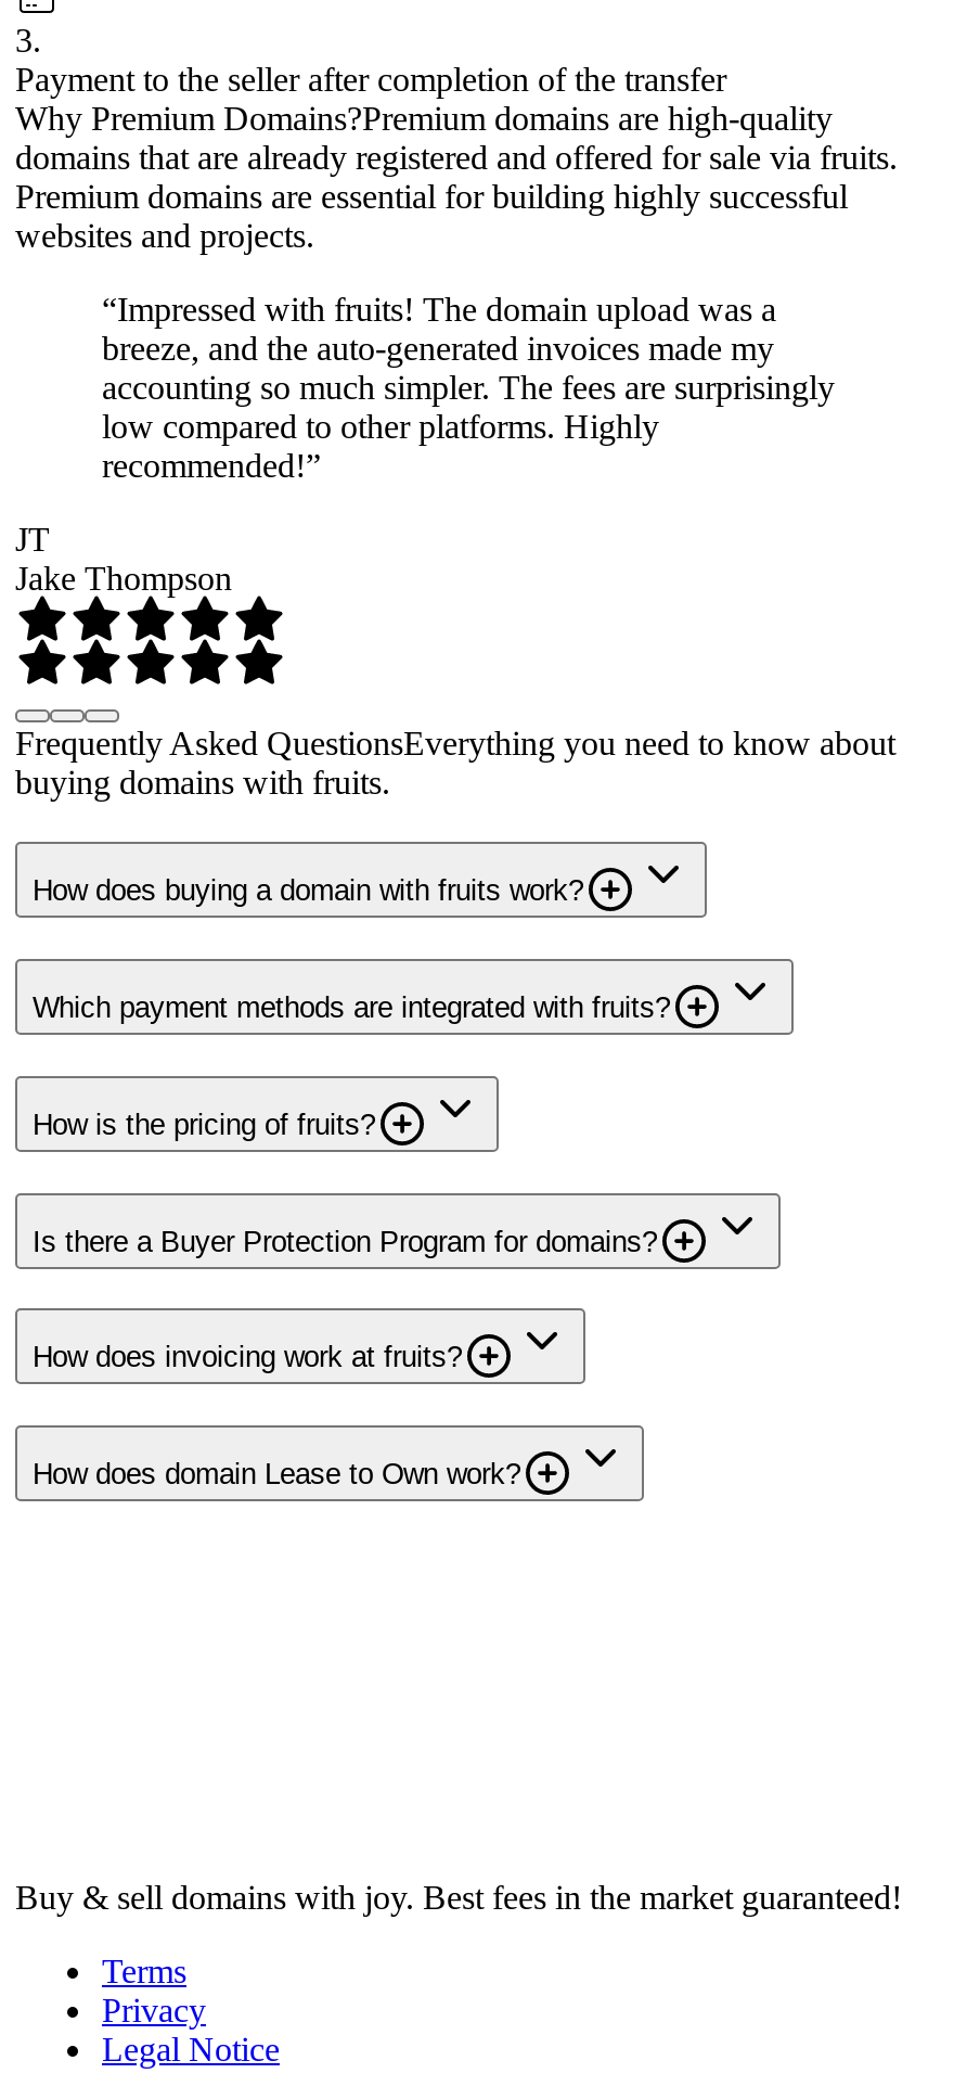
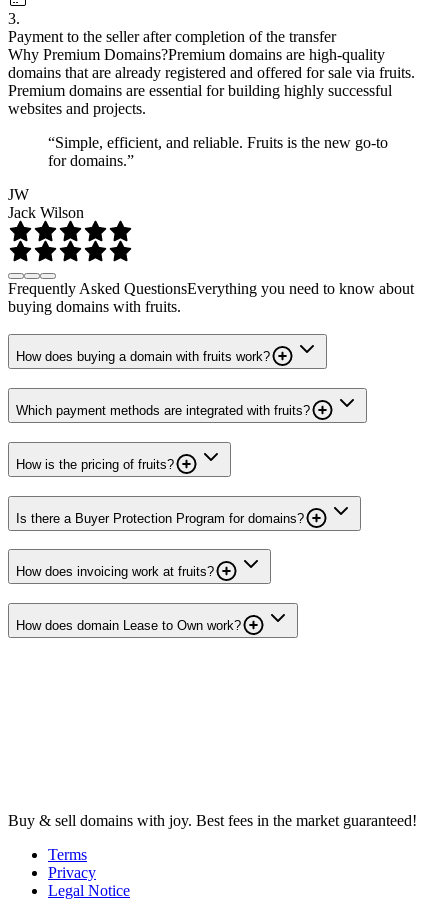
- “Impressed with fruits! The domain upload was a
- breeze, and the auto-generated invoices made my
- accounting so much simpler. The fees are surprisingly
- low compared to other platforms. Highly
- recommended!”
+ “Simple, efficient, and reliable. Fruits is the new go-to
+ for domains.”

- JT
- Jake Thompson
+ JW
+ Jack Wilson
